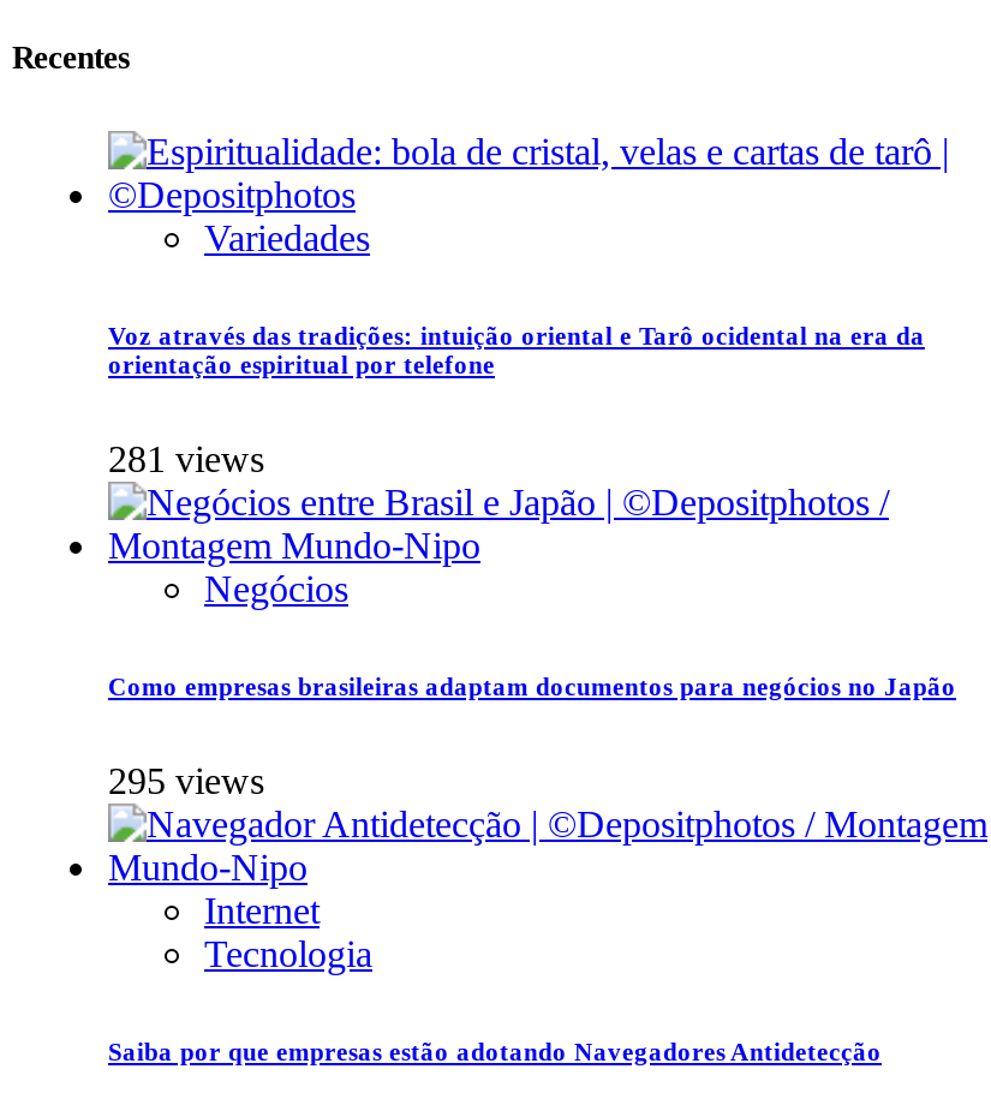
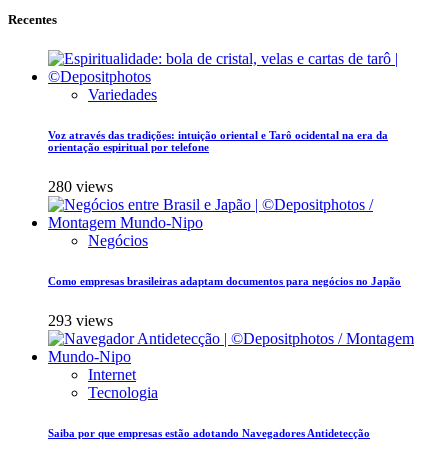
- 281 views
+ 280 views

- 295 views
+ 293 views
